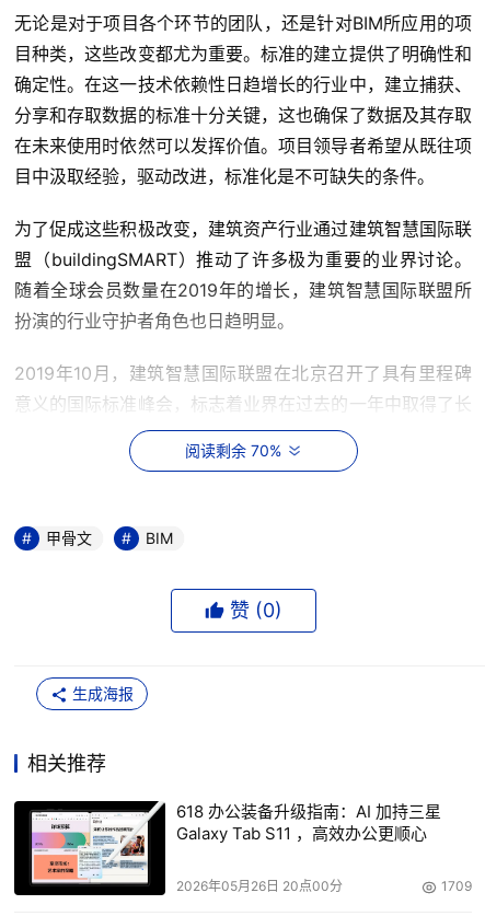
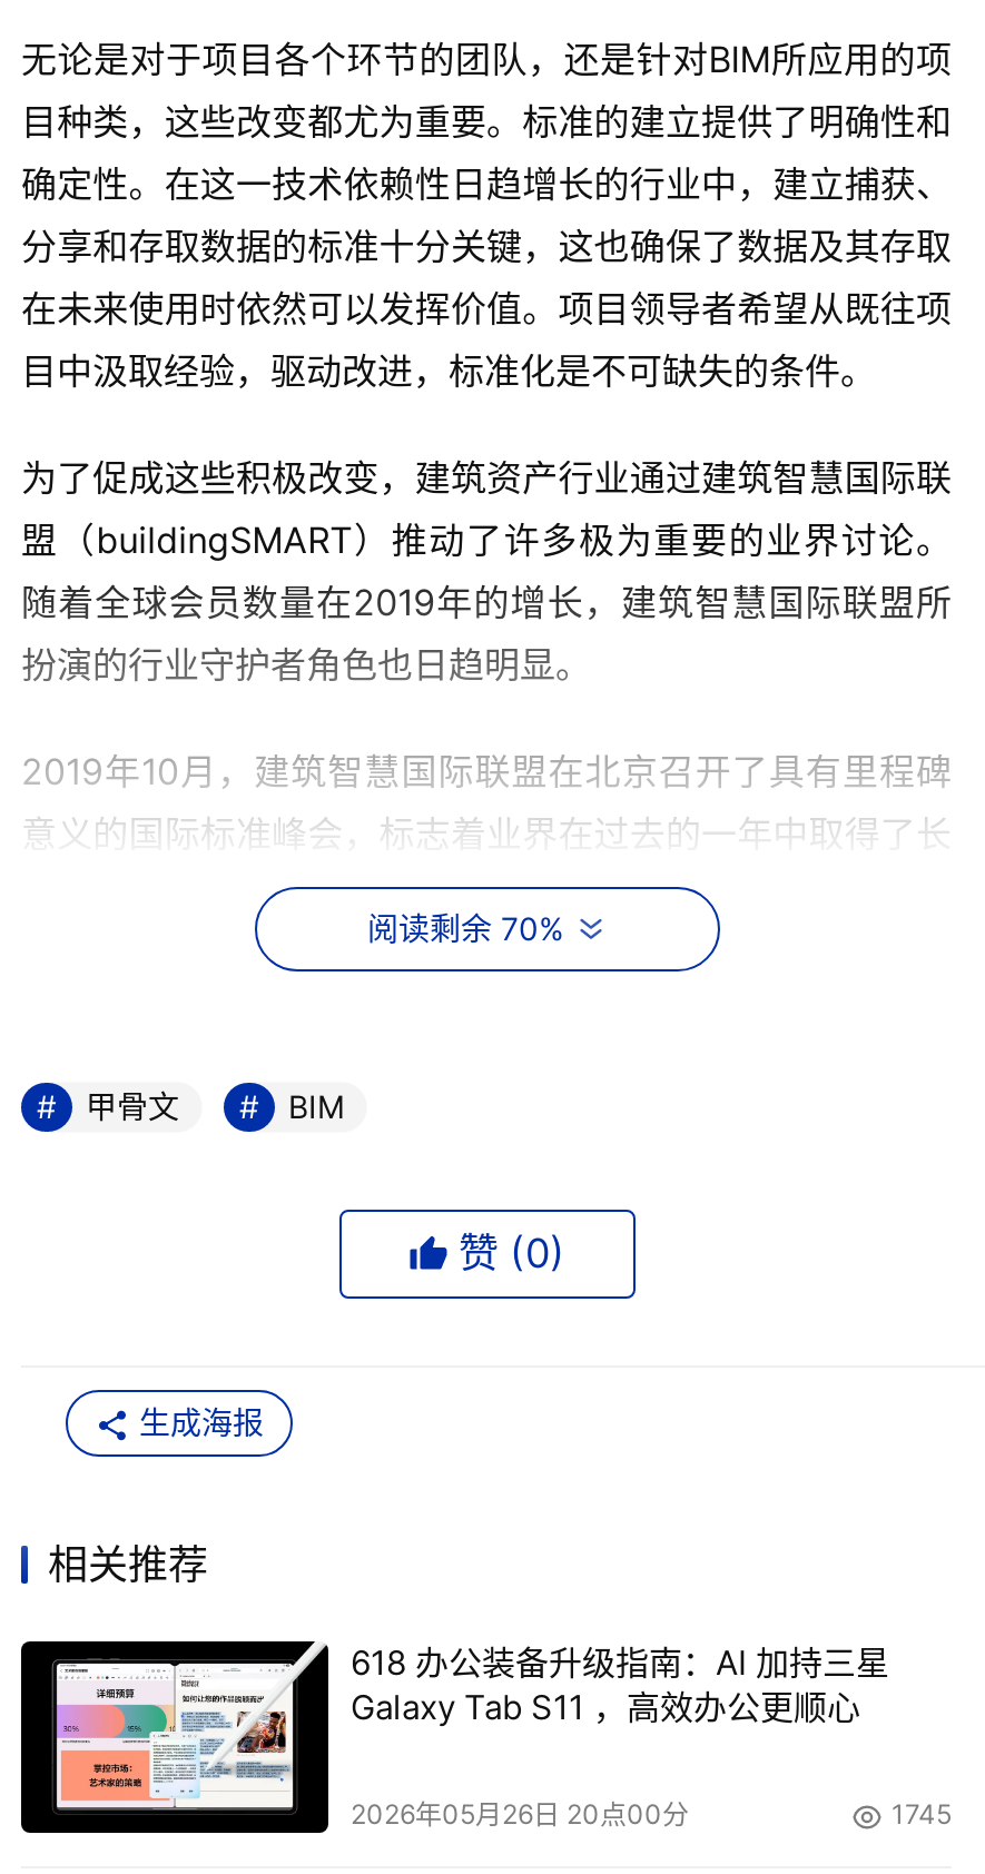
- 1709
+ 1745
